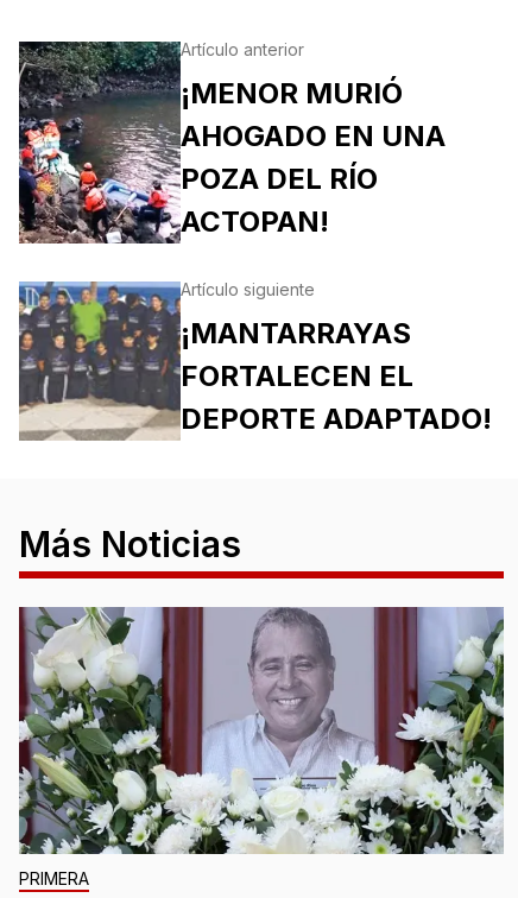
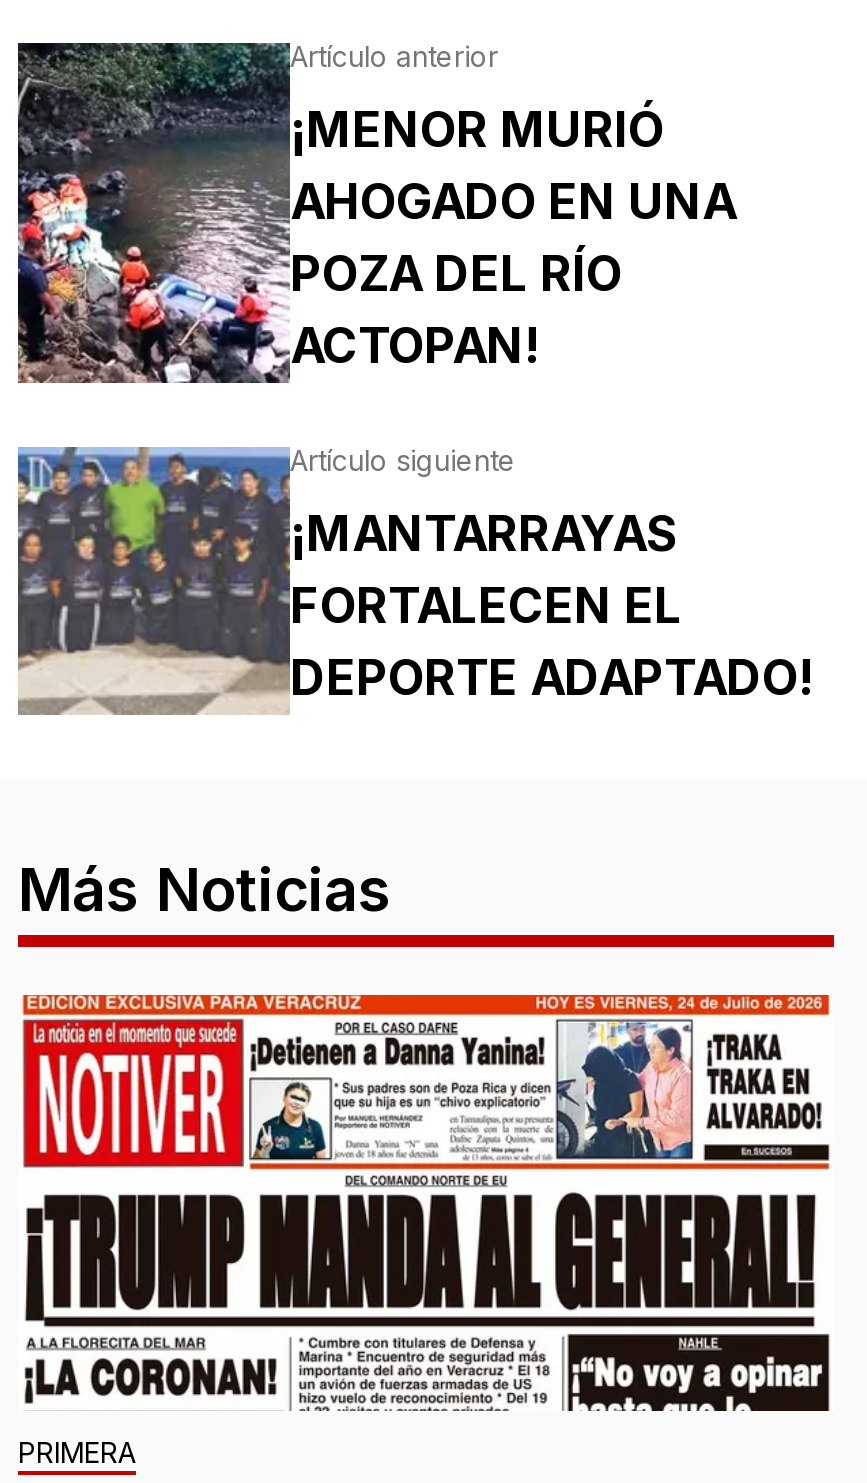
- [image]
+ [image]
